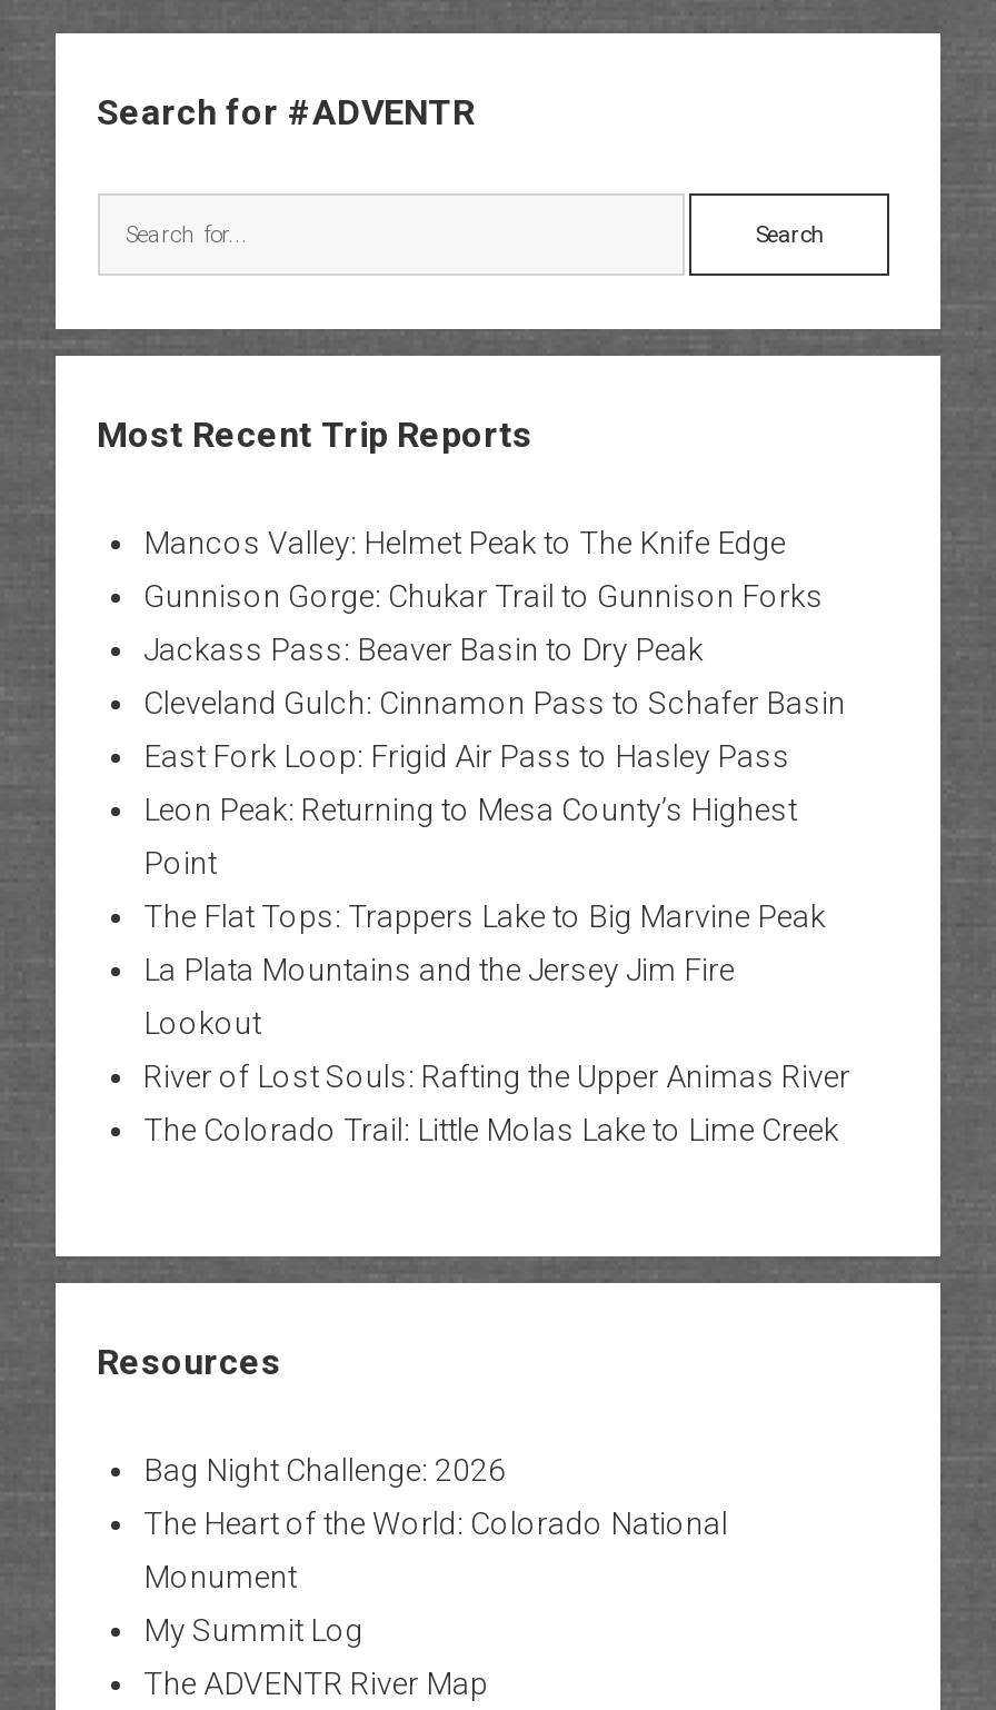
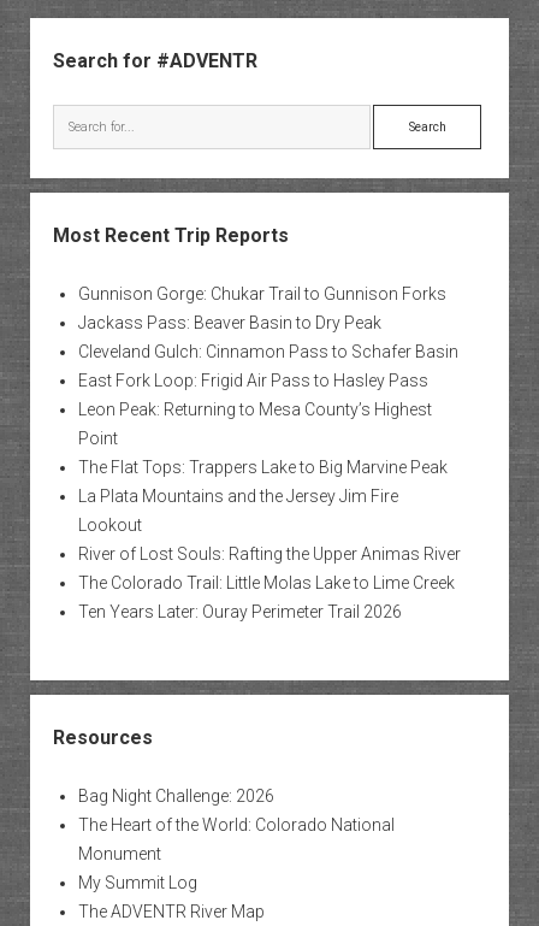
- Mancos Valley: Helmet Peak to The Knife Edge

moved up: Gunnison Gorge: Chukar Trail to Gunnison Forks | Jackass Pass: Beaver Basin to Dry Peak | Cleveland Gulch: Cinnamon Pass to Schafer Basin | ... | River of Lost Souls: Rafting the Upper Animas River | The Colorado Trail: Little Molas Lake to Lime Creek

+ Ten Years Later: Ouray Perimeter Trail 2026
